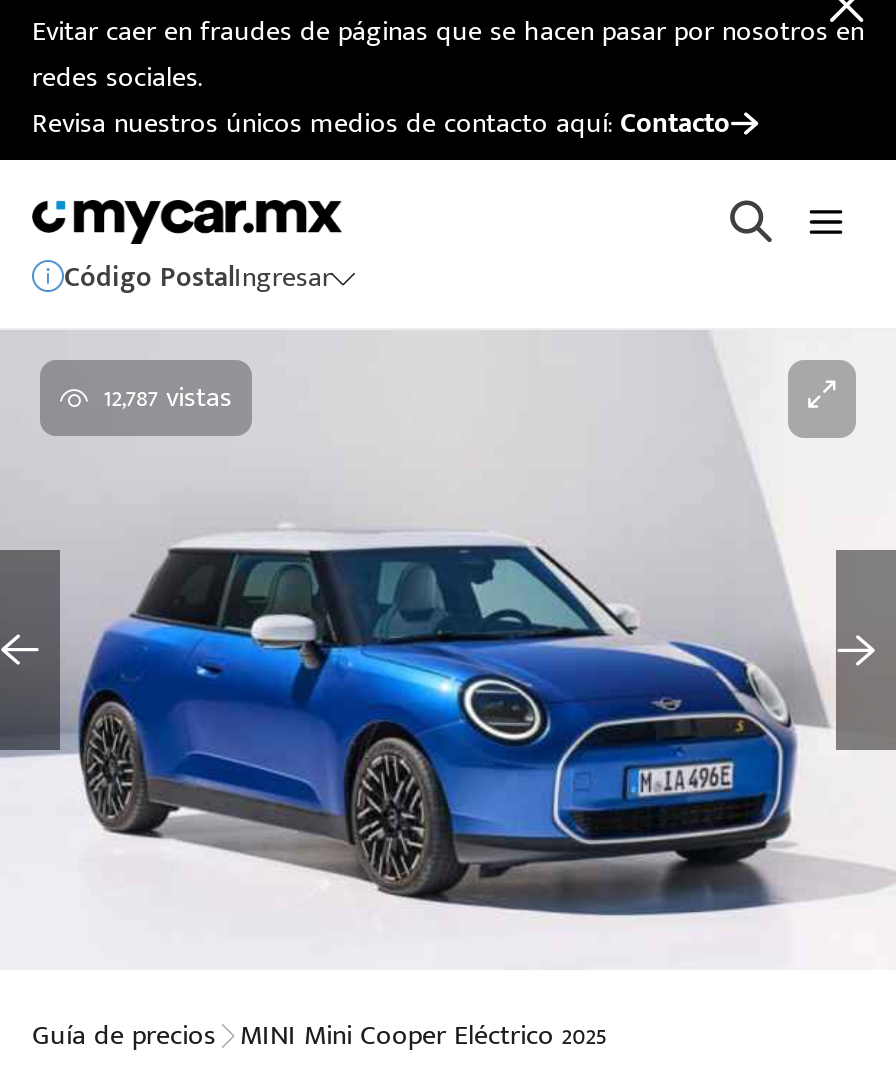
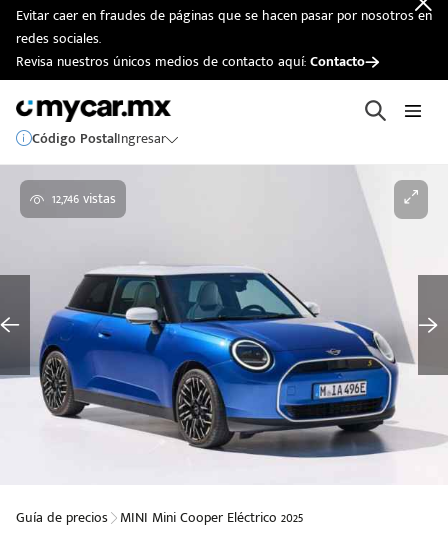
- 12,787 vistas
+ 12,746 vistas
